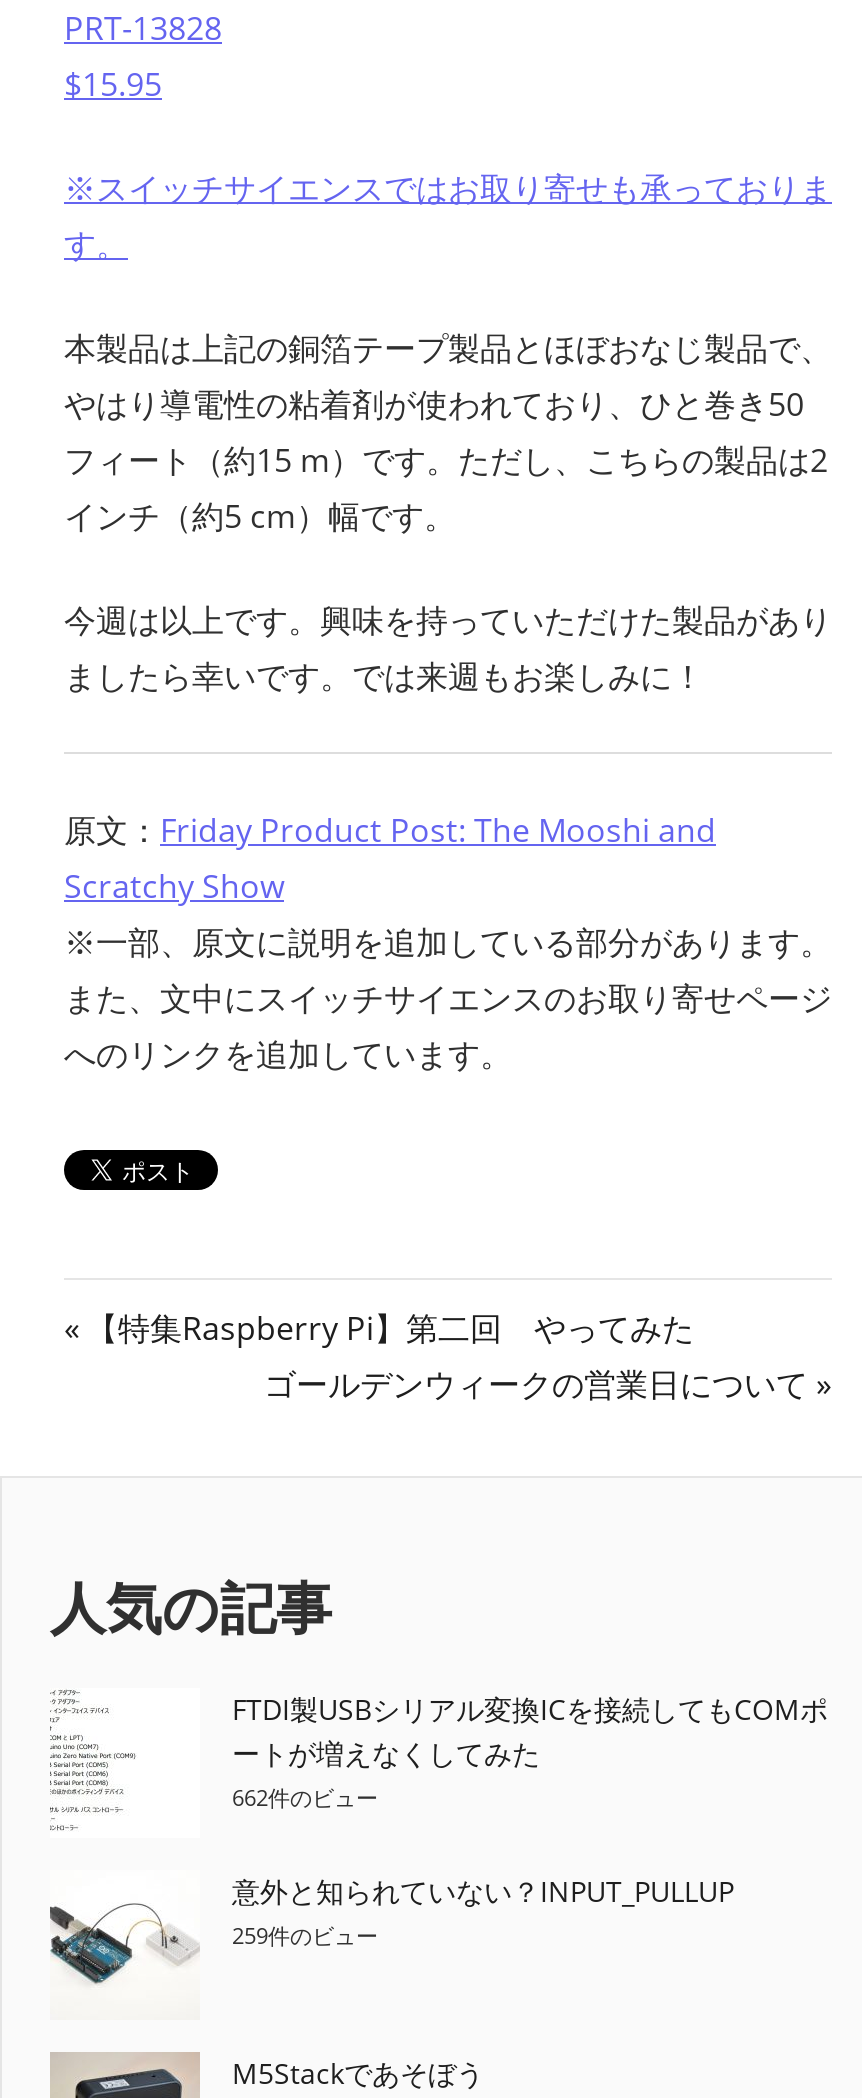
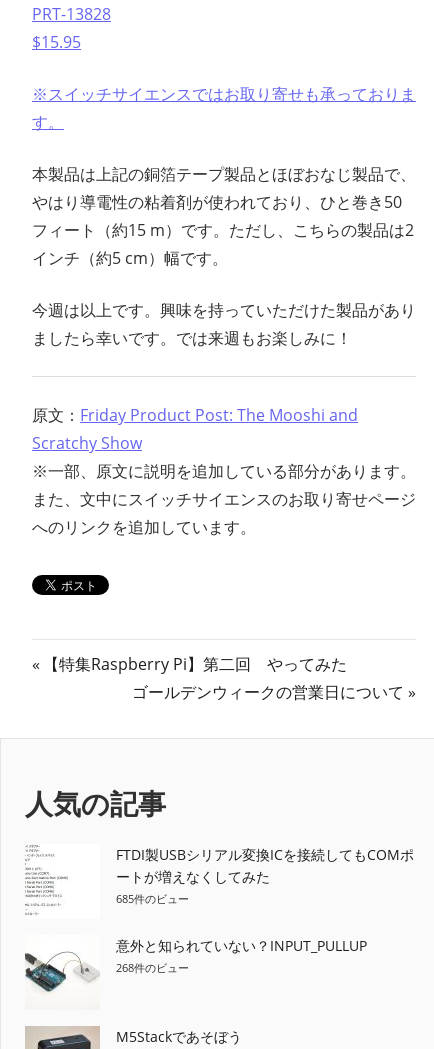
- 662件のビュー
+ 685件のビュー

- 259件のビュー
+ 268件のビュー
